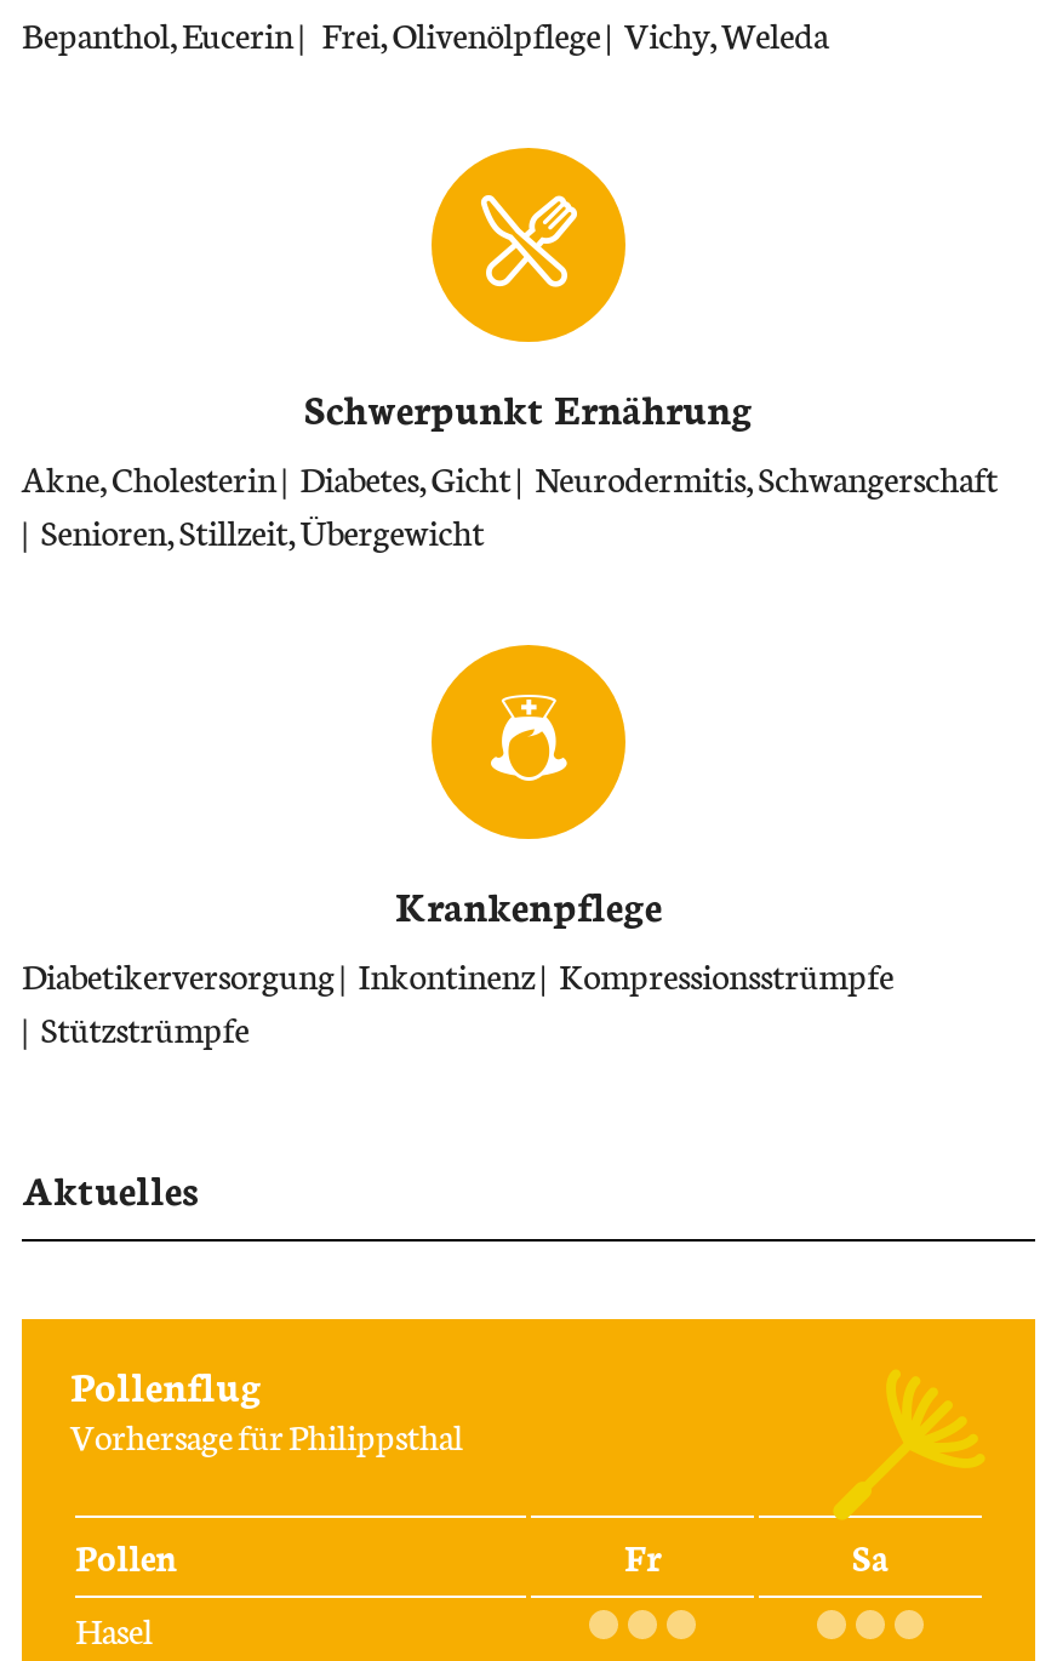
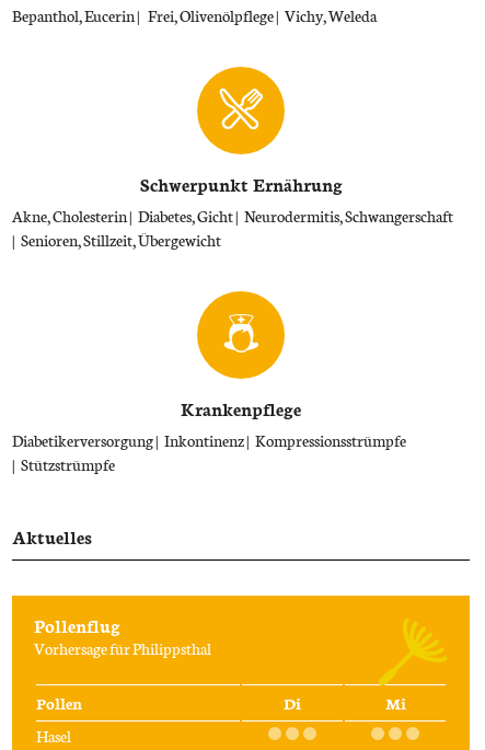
- Fr
- Sa
+ Di
+ Mi
